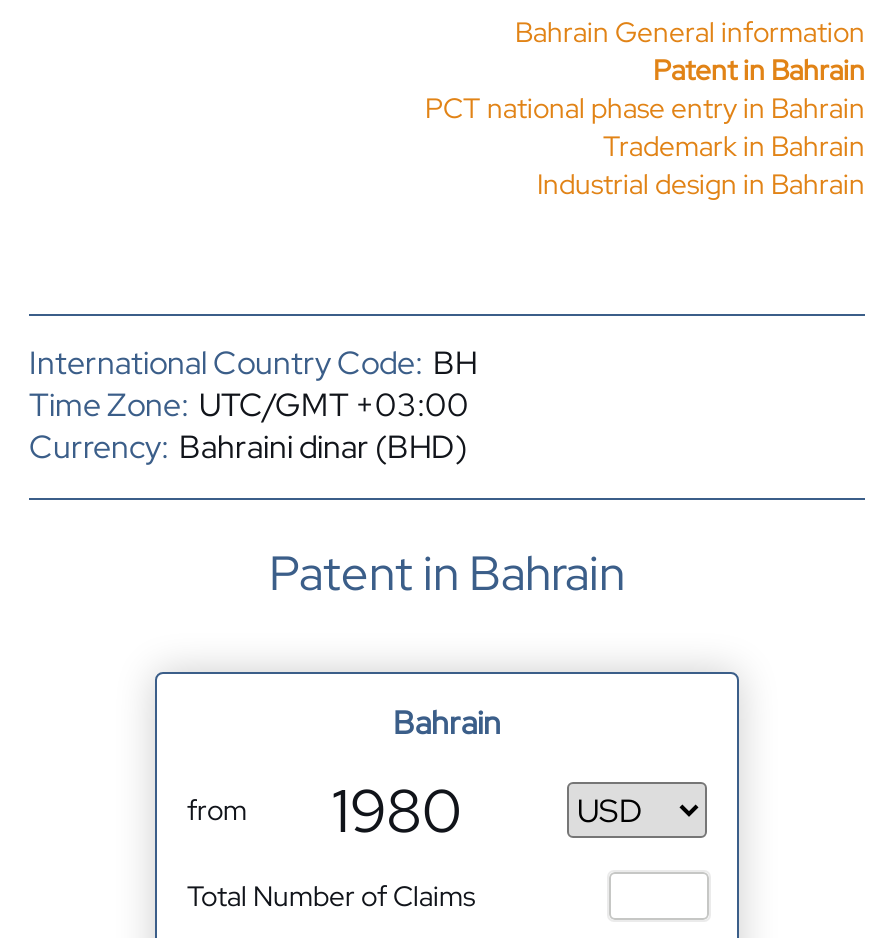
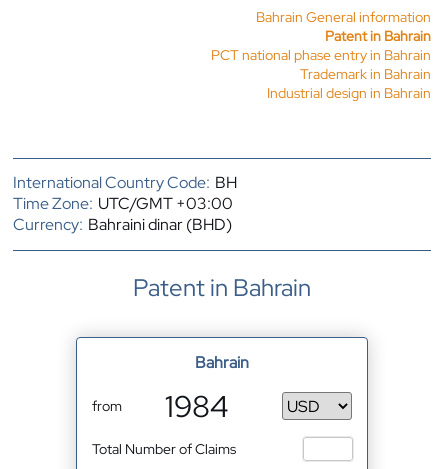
- 1980
+ 1984
